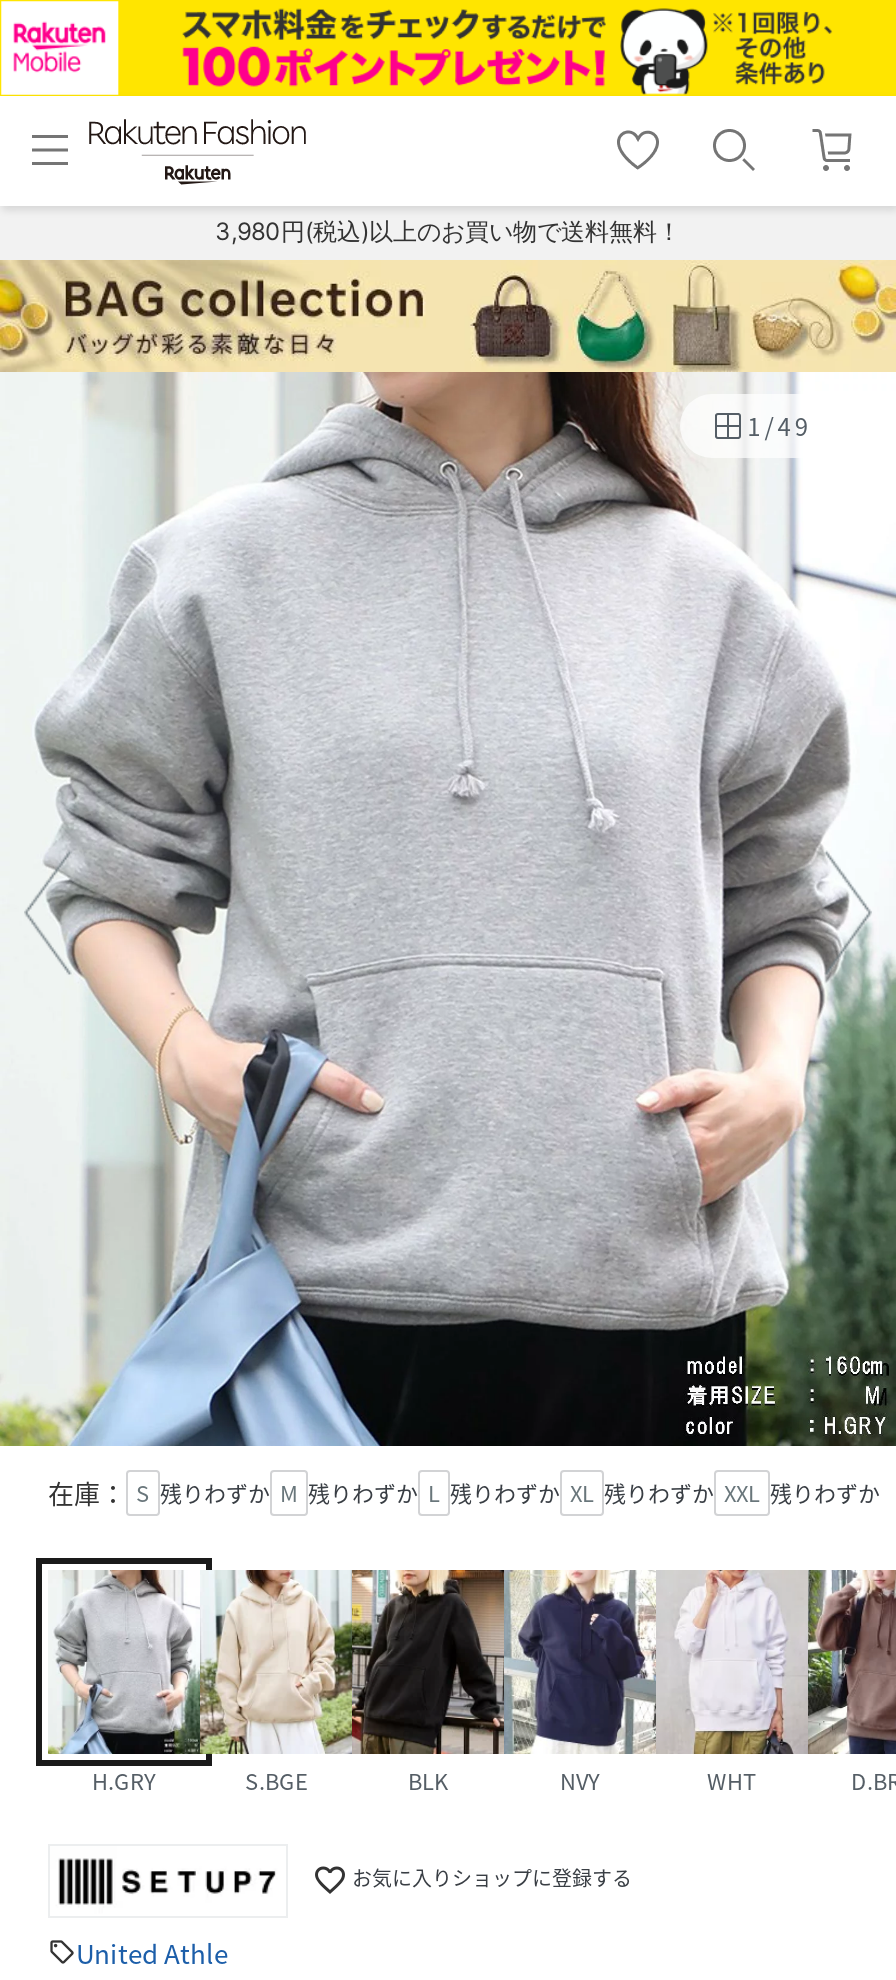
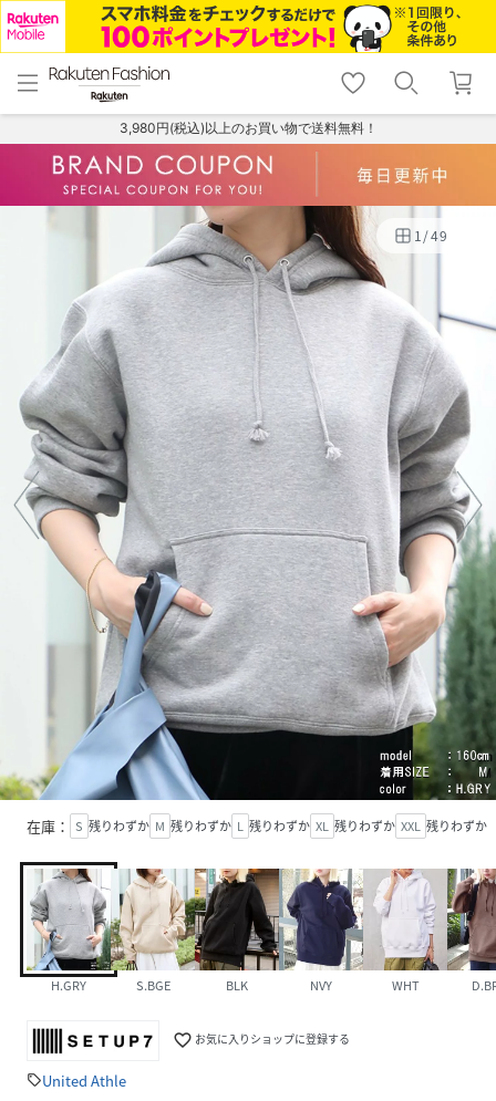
- [image]
+ [image]
